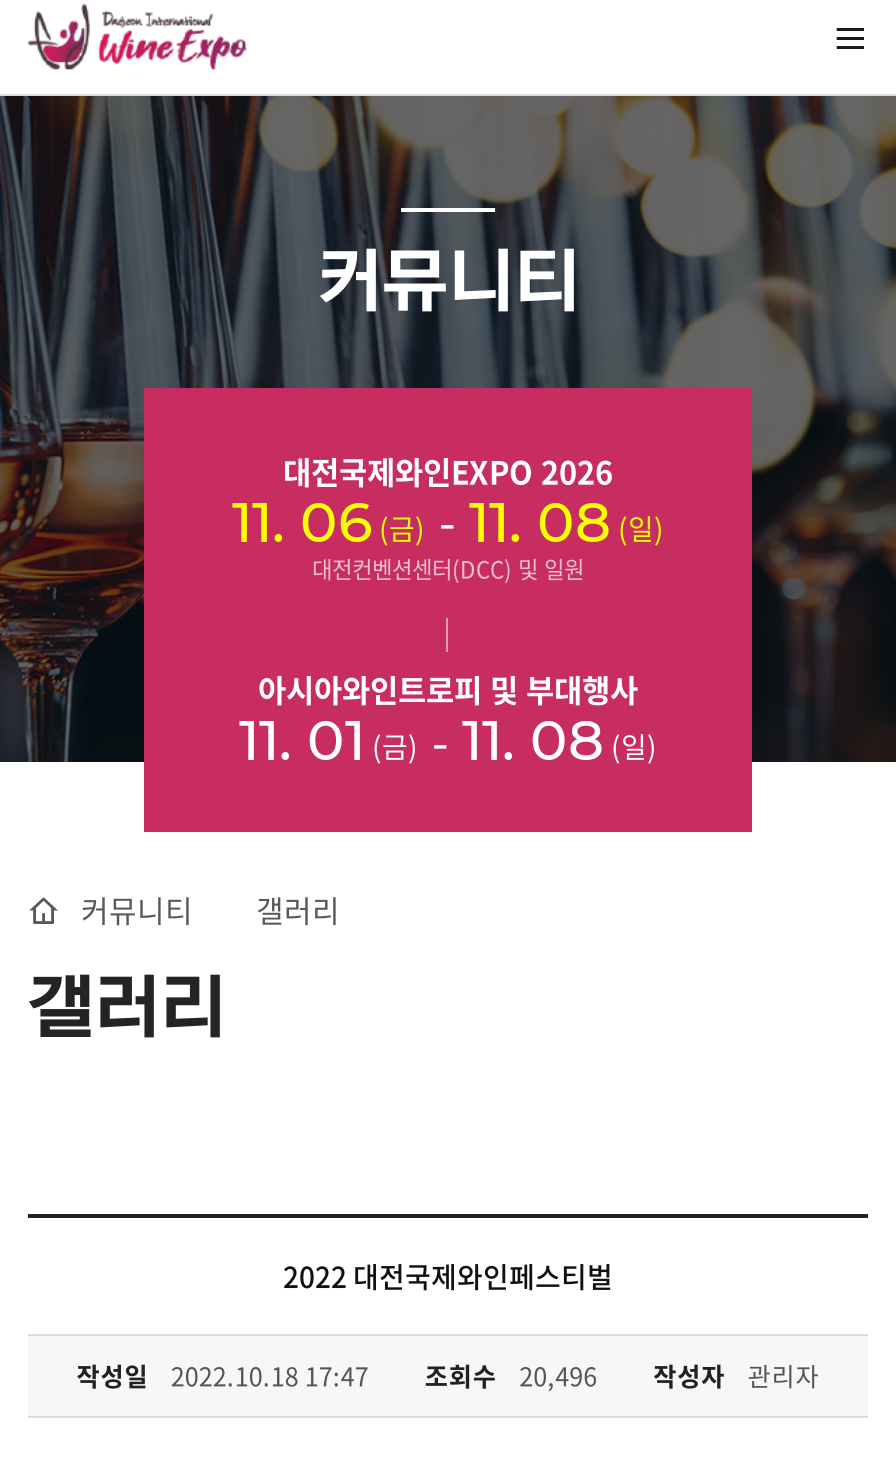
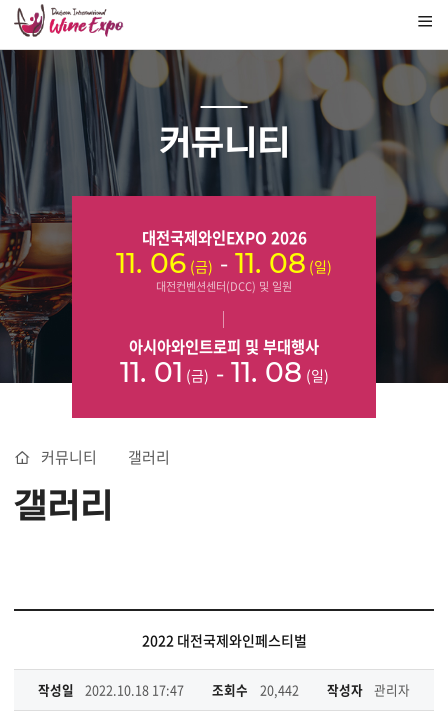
- 작성일 2022.10.18 17:47 조회수 20,496 작성자 관리자
+ 작성일 2022.10.18 17:47 조회수 20,442 작성자 관리자
